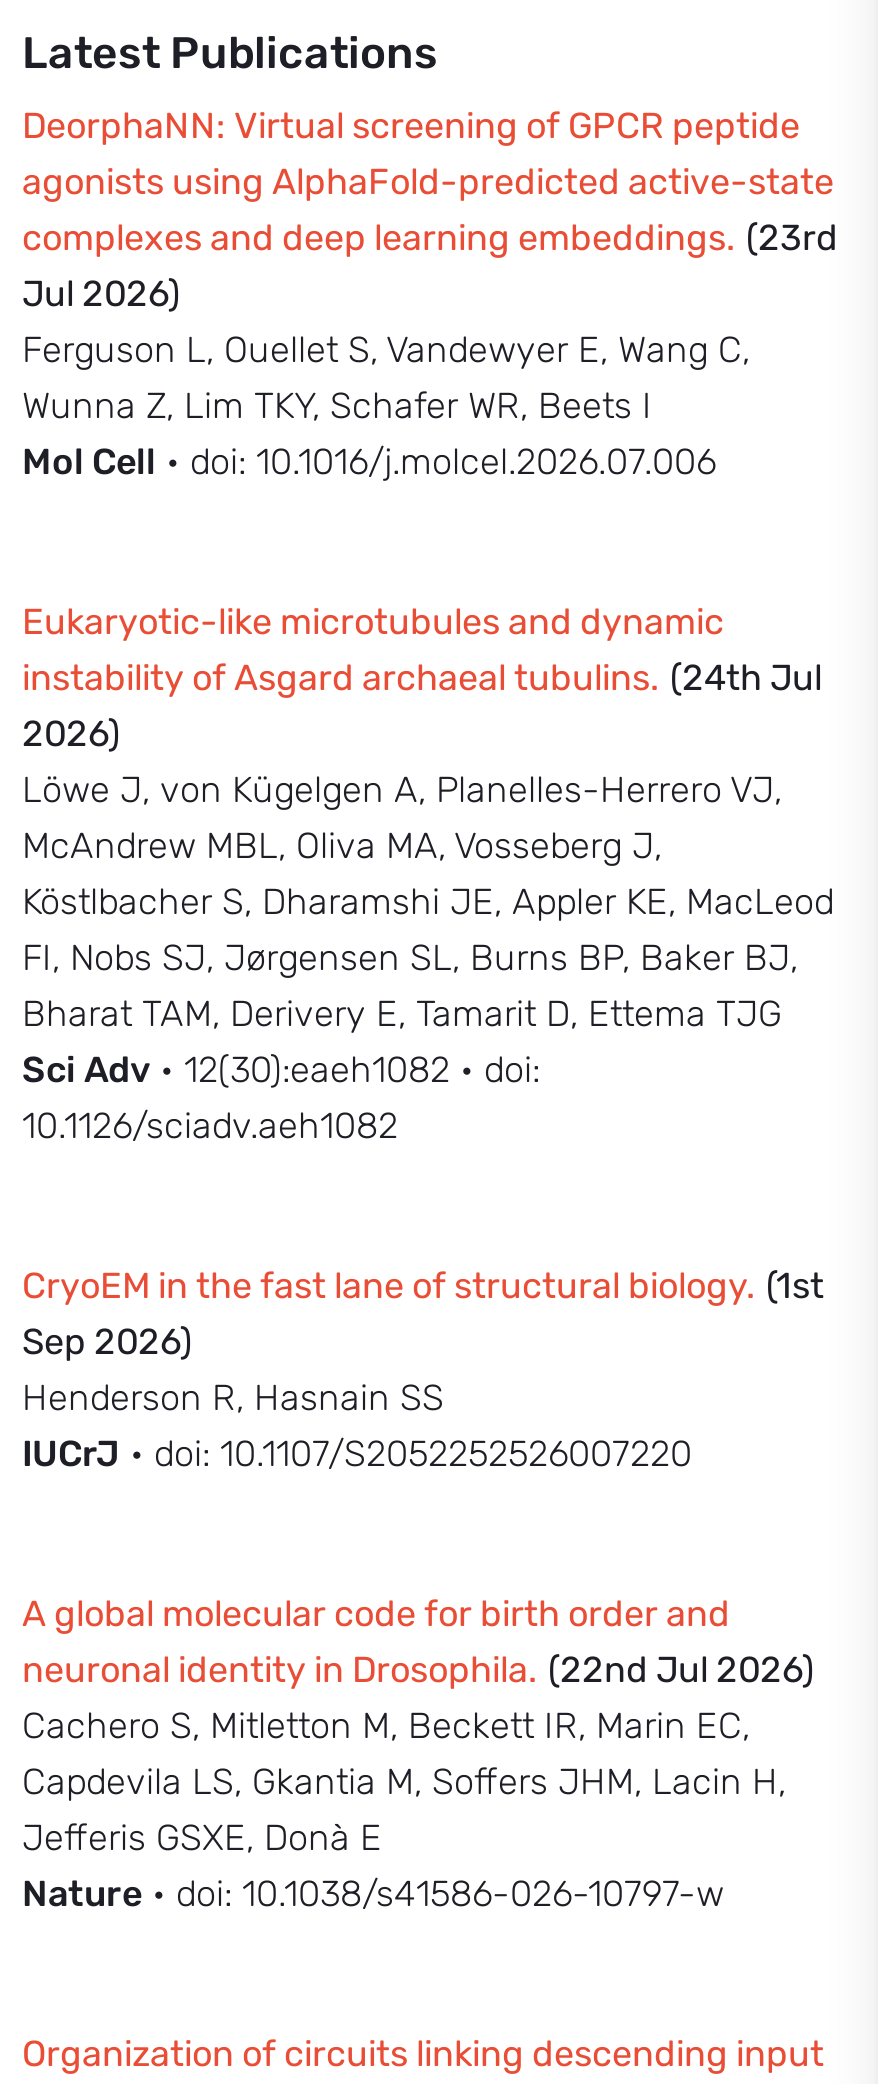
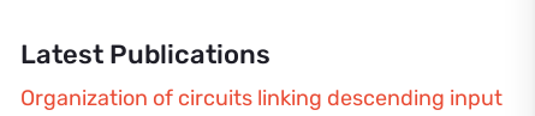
- DeorphaNN: Virtual screening of GPCR peptide
- agonists using AlphaFold-predicted active-state
- complexes and deep learning embeddings. (23rd
- Jul 2026)
- Ferguson L, Ouellet S, Vandewyer E, Wang C,
- Wunna Z, Lim TKY, Schafer WR, Beets I
- Mol Cell • doi: 10.1016/j.molcel.2026.07.006

- Eukaryotic-like microtubules and dynamic
- instability of Asgard archaeal tubulins. (24th Jul
- 2026)
- Löwe J, von Kügelgen A, Planelles-Herrero VJ,
- McAndrew MBL, Oliva MA, Vosseberg J,
- Köstlbacher S, Dharamshi JE, Appler KE, MacLeod
- FI, Nobs SJ, Jørgensen SL, Burns BP, Baker BJ,
- Bharat TAM, Derivery E, Tamarit D, Ettema TJG
- Sci Adv • 12(30):eaeh1082 • doi:
- 10.1126/sciadv.aeh1082

- CryoEM in the fast lane of structural biology. (1st
- Sep 2026)
- Henderson R, Hasnain SS
- IUCrJ • doi: 10.1107/S2052252526007220

- A global molecular code for birth order and
- neuronal identity in Drosophila. (22nd Jul 2026)
- Cachero S, Mitletton M, Beckett IR, Marin EC,
- Capdevila LS, Gkantia M, Soffers JHM, Lacin H,
- Jefferis GSXE, Donà E
- Nature • doi: 10.1038/s41586-026-10797-w
